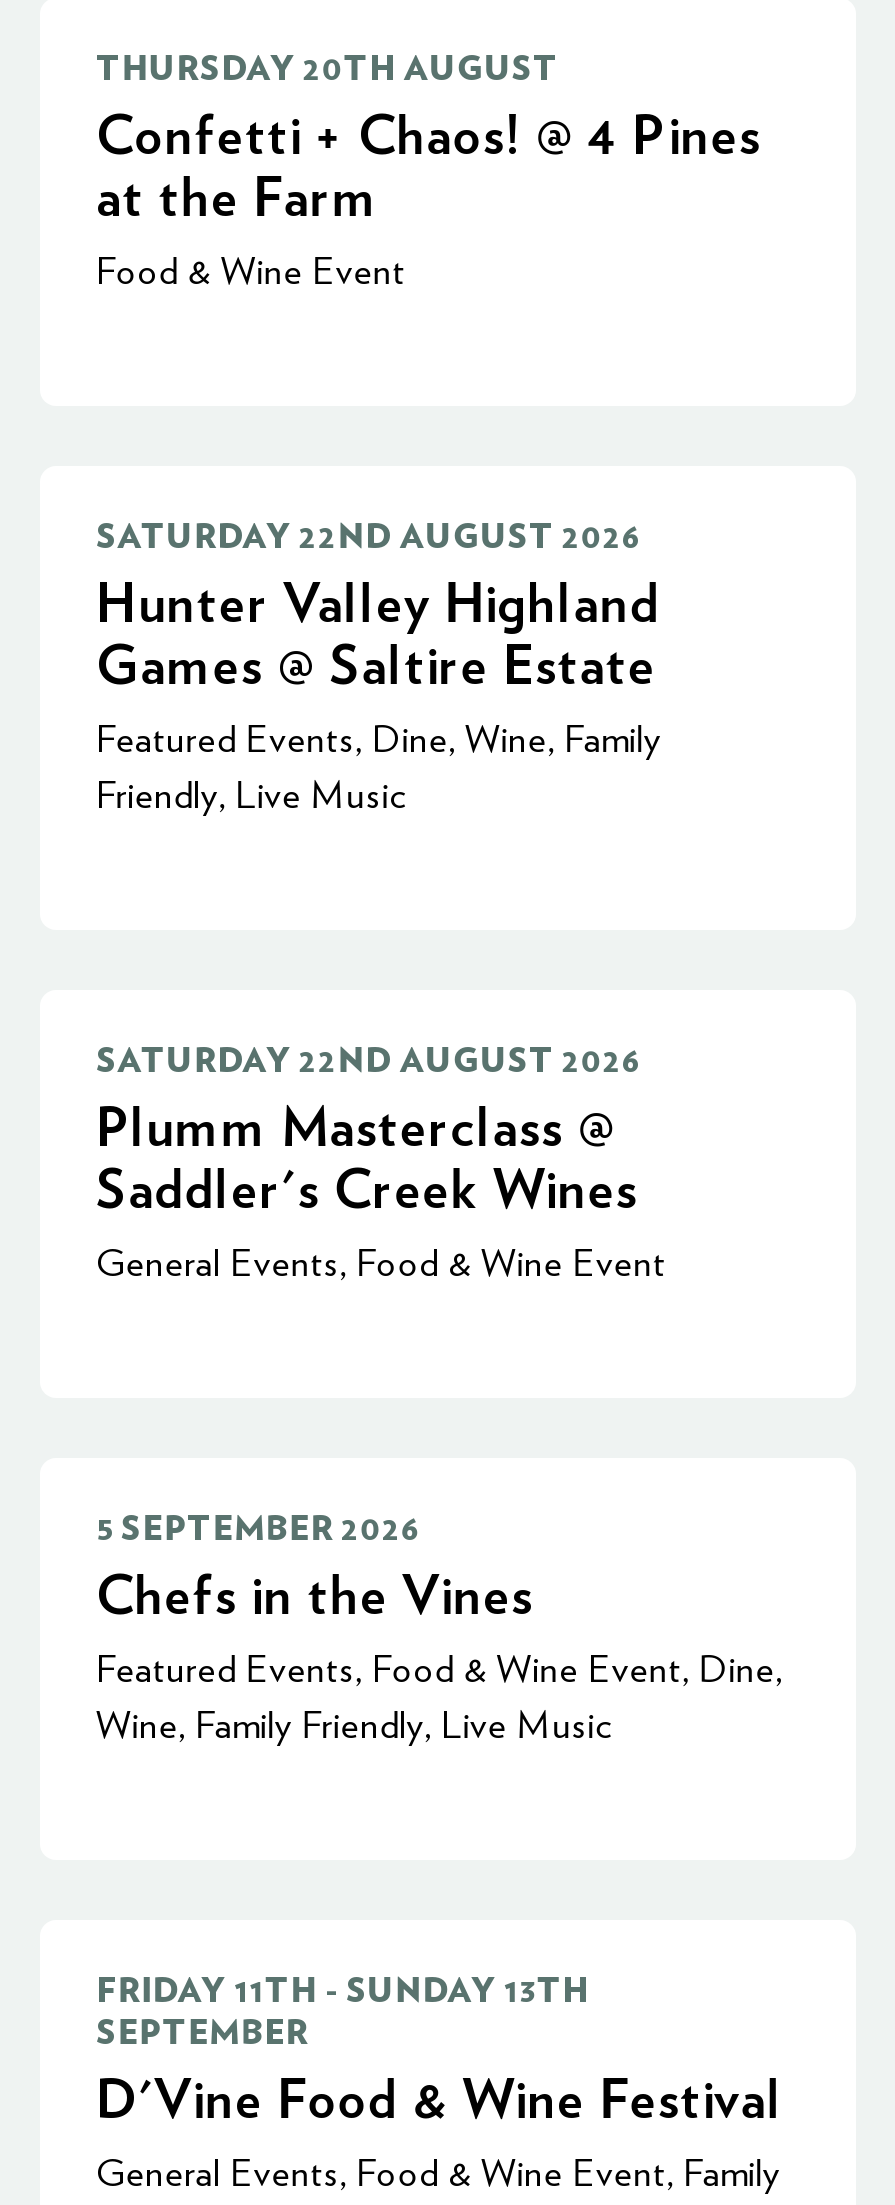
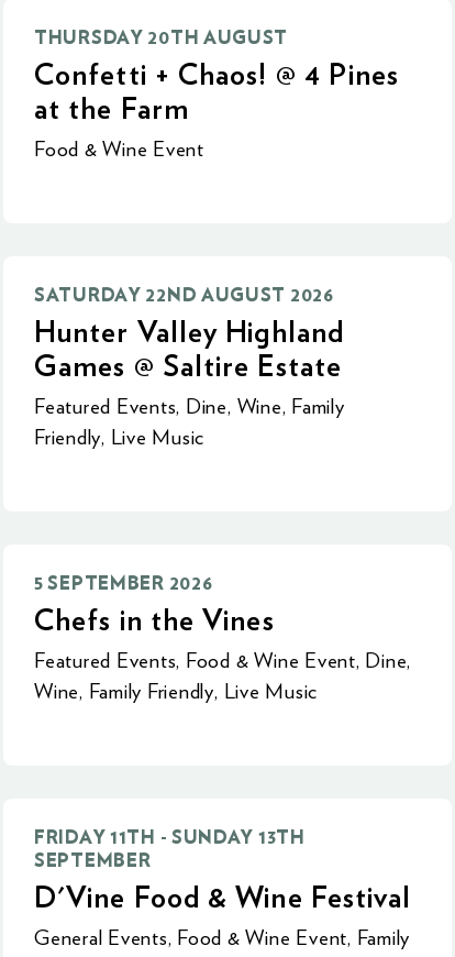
- SATURDAY 22ND AUGUST 2026
- Plumm Masterclass @
- Saddler's Creek Wines
- General Events, Food & Wine Event
